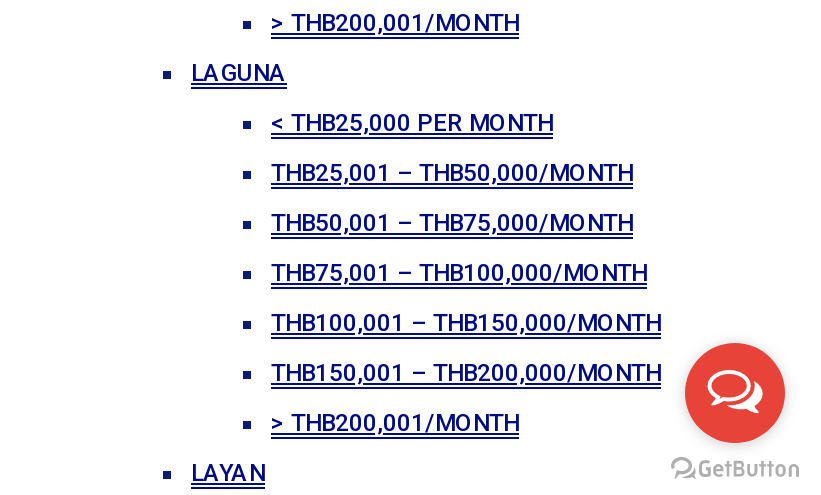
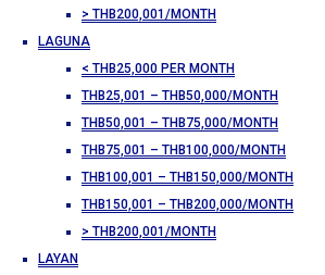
- [image]
